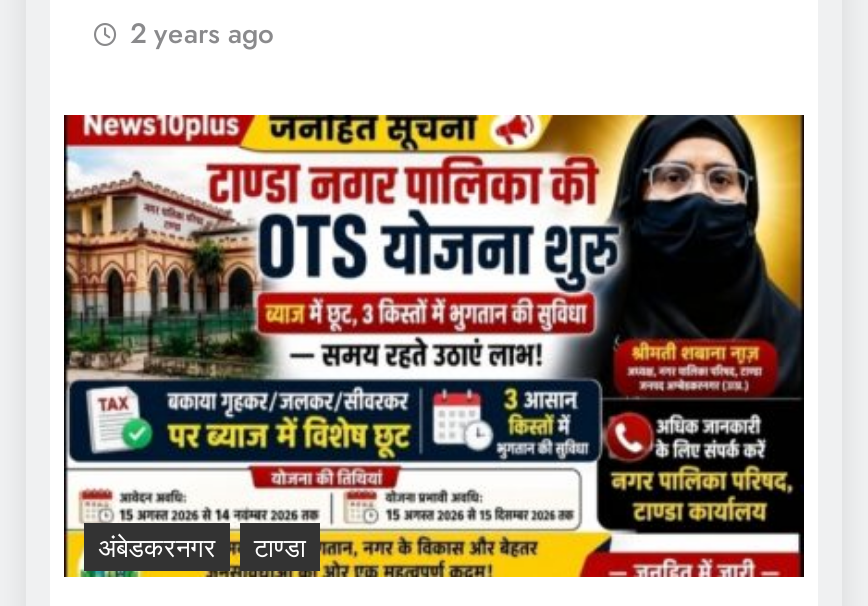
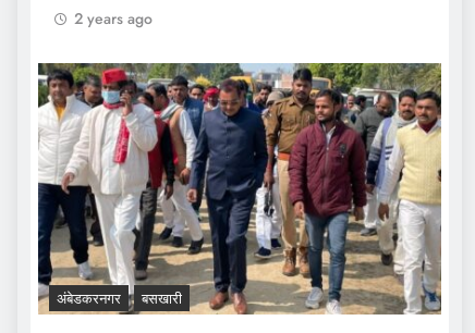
- [image]
- टाण्डा
+ [image]
+ बसखारी
